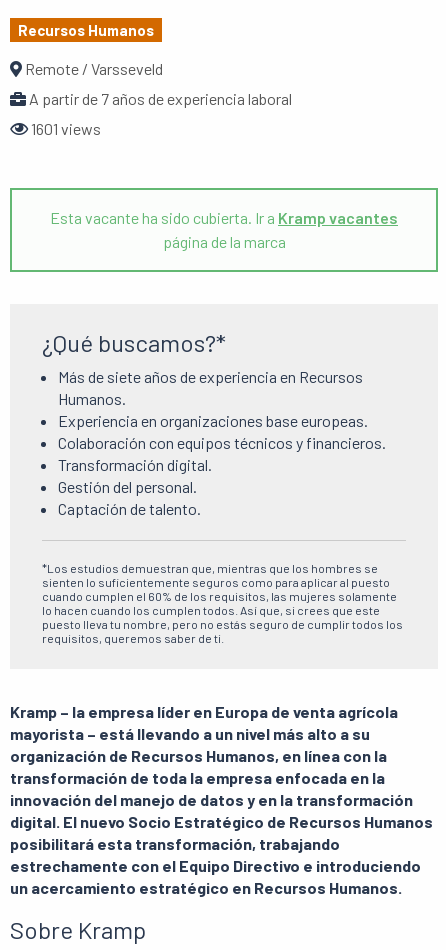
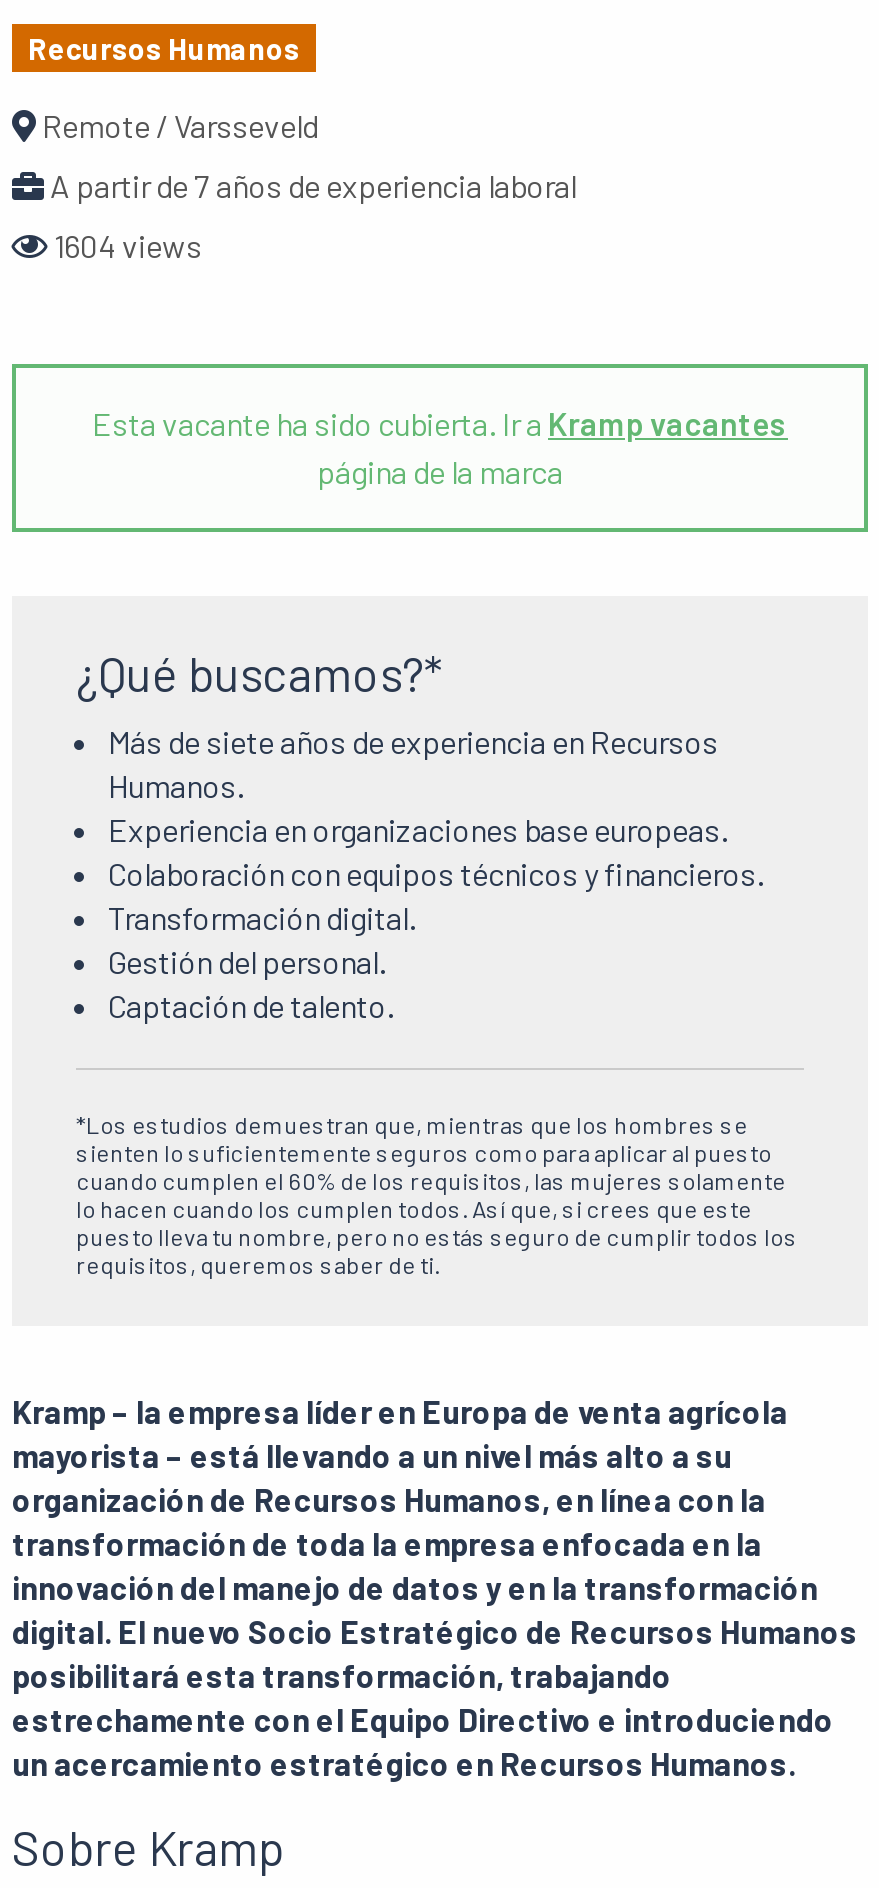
- 1601 views
+ 1604 views
